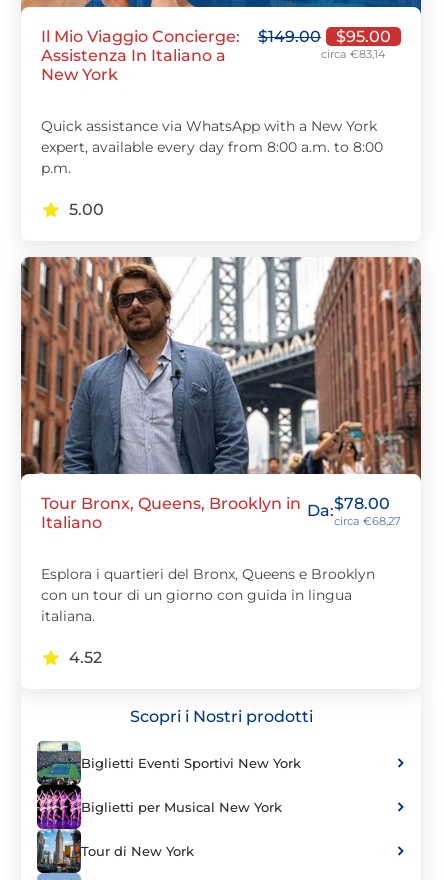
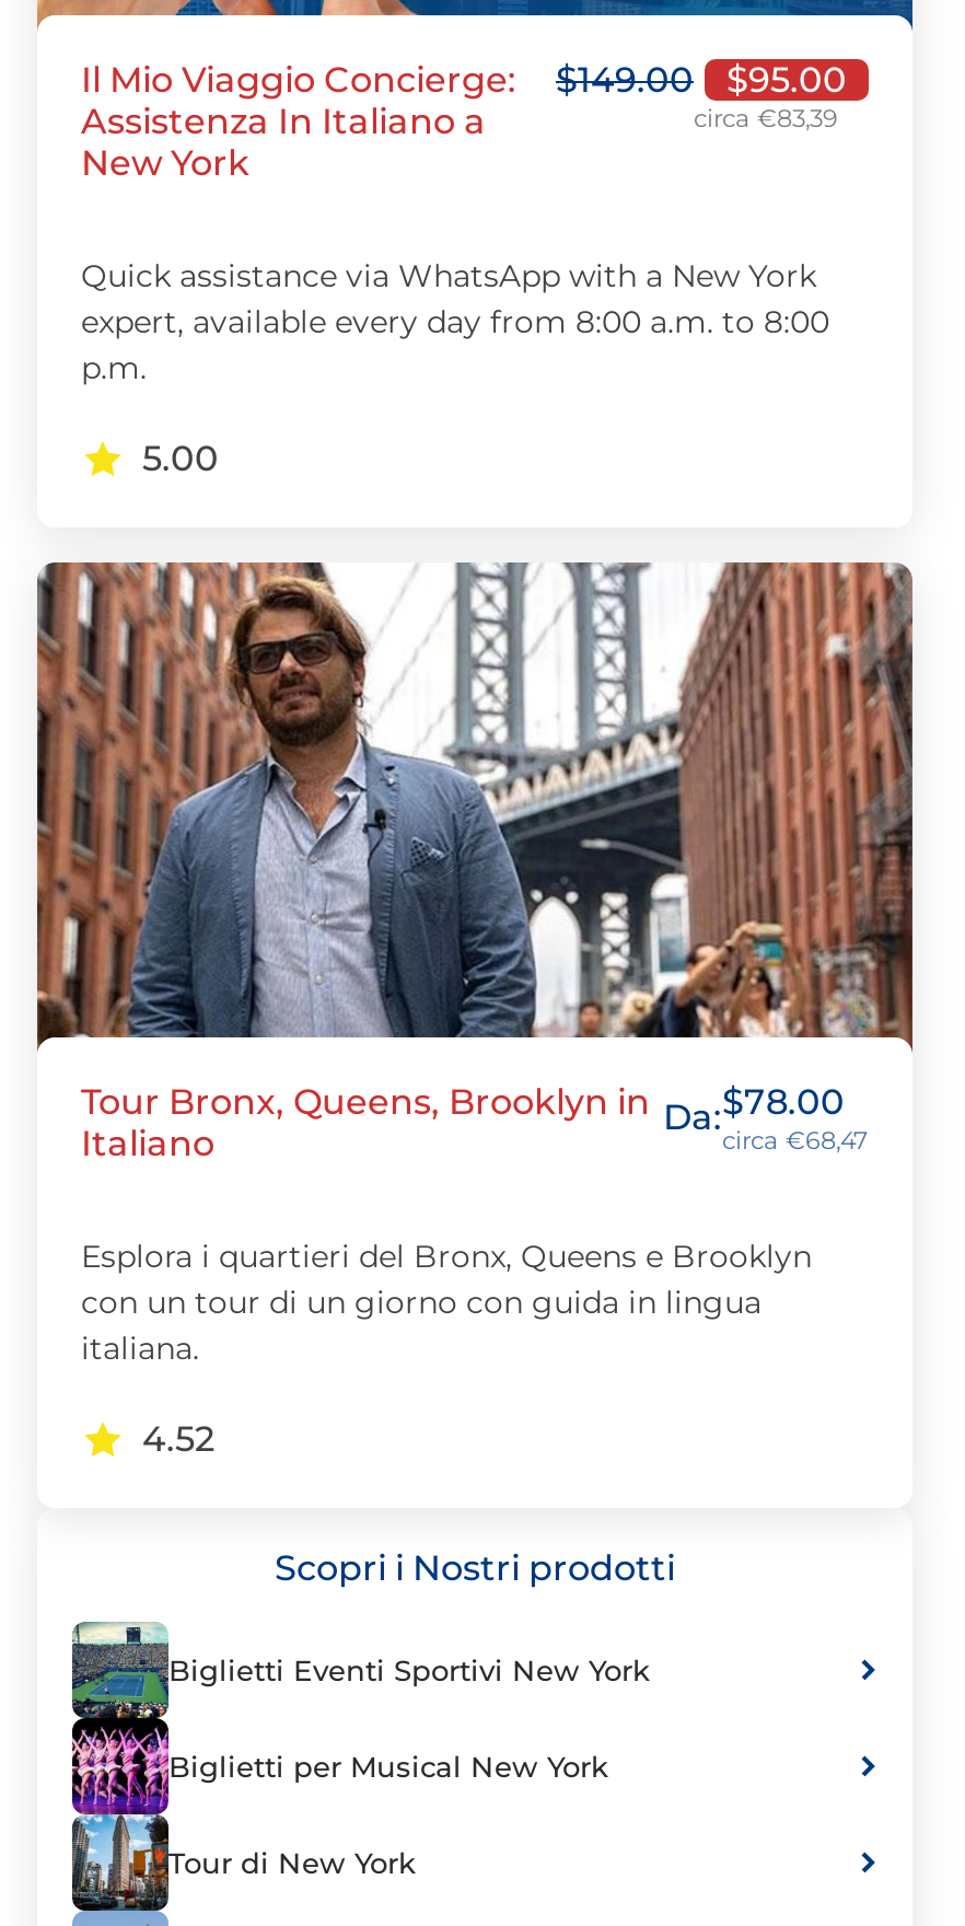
- circa €83,14
+ circa €83,39

- circa €68,27
+ circa €68,47
